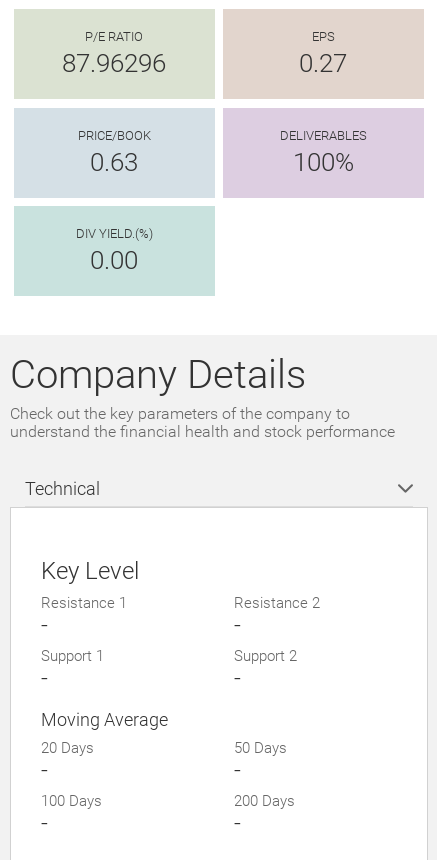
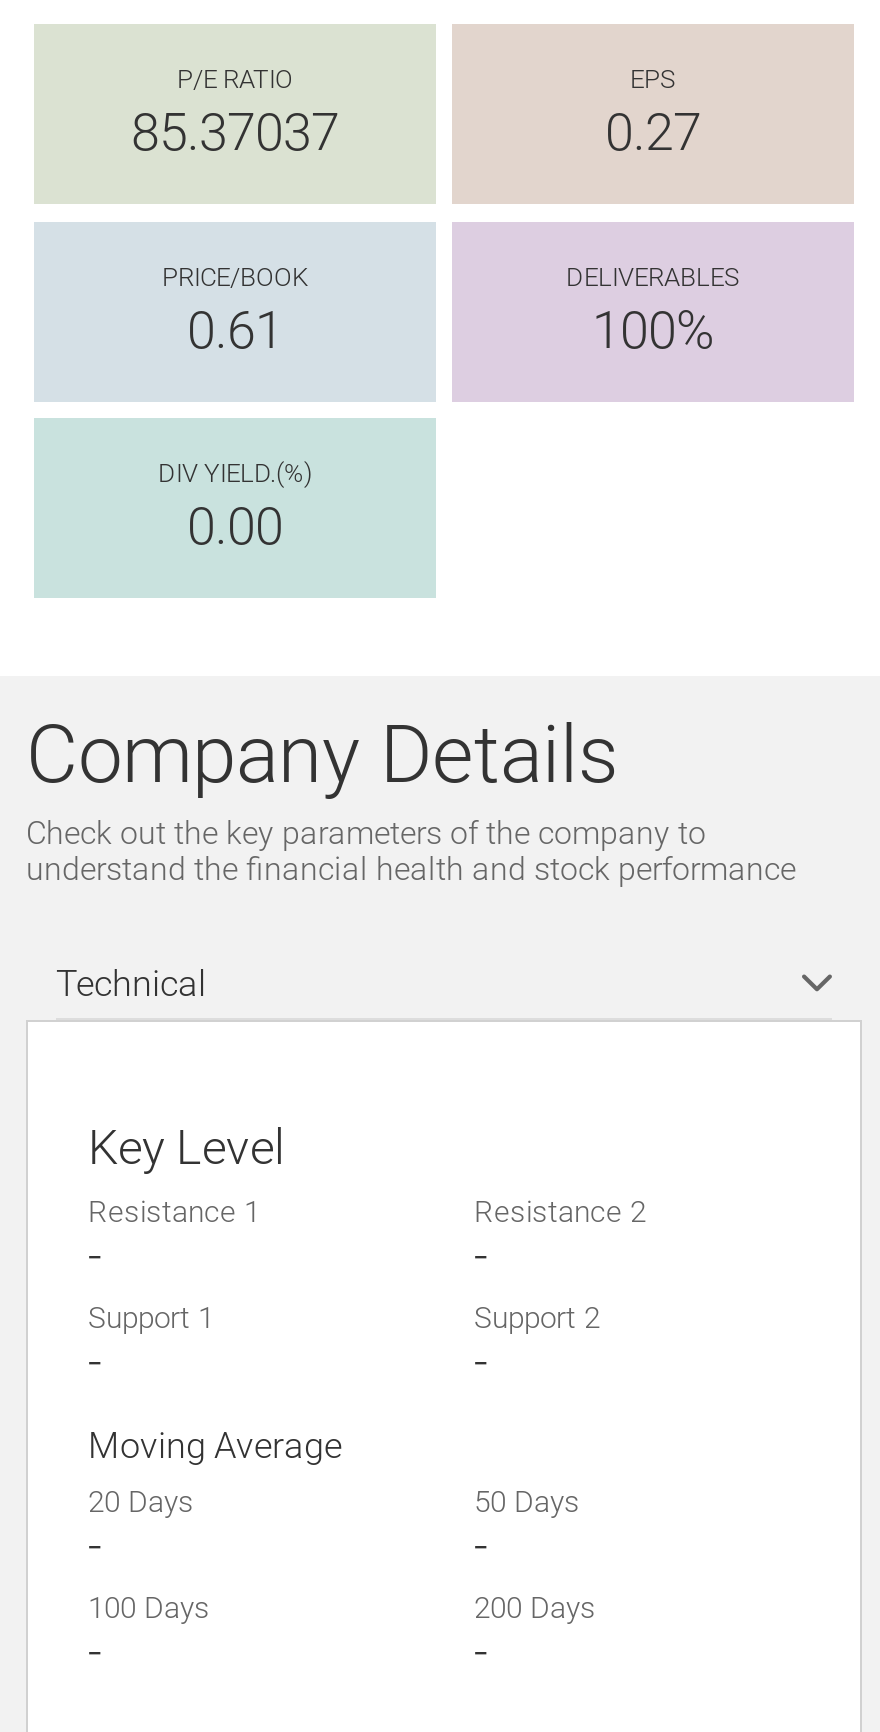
- 87.96296
+ 85.37037

- 0.63
+ 0.61
